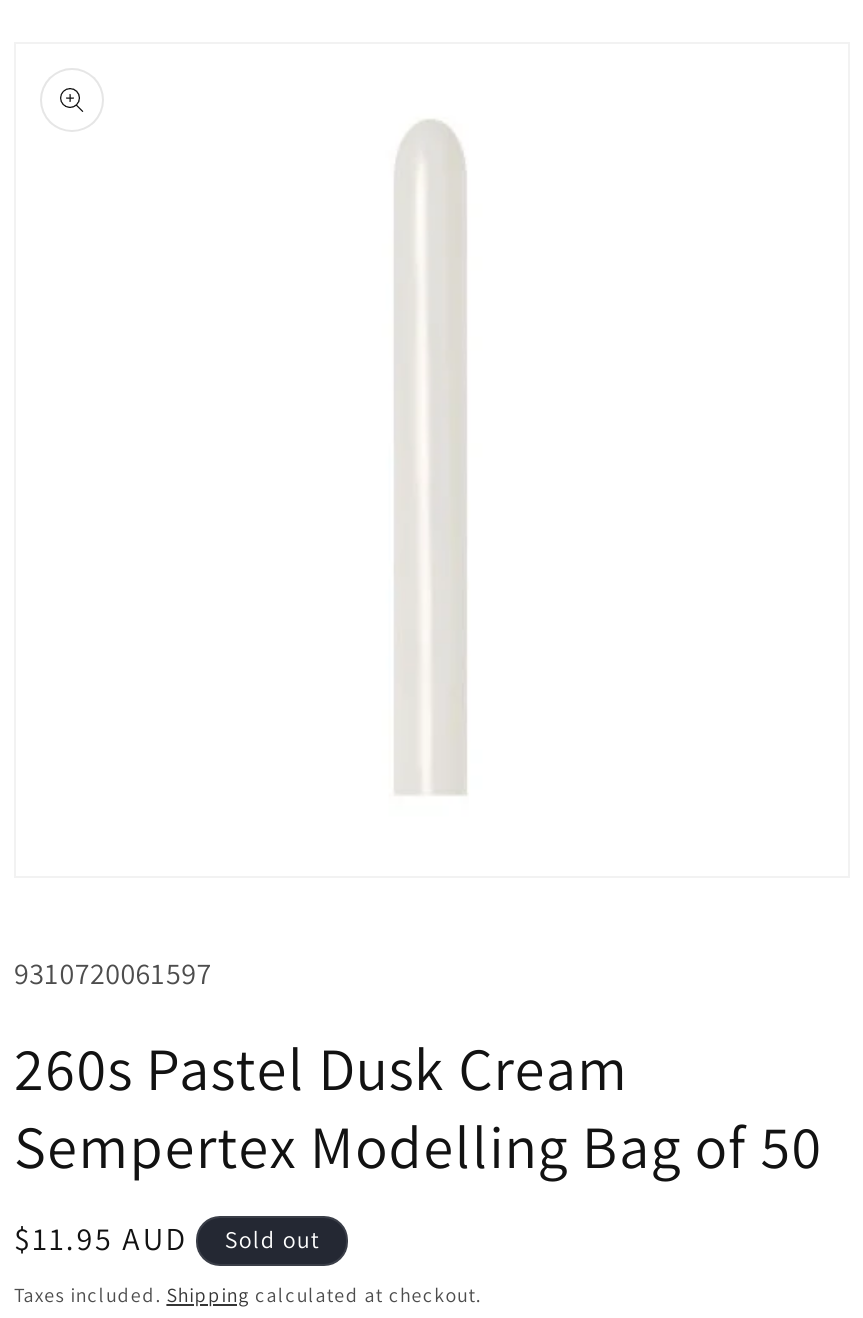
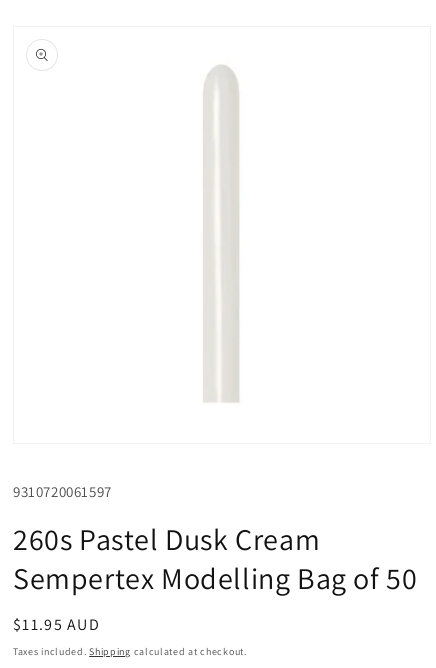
- Sold out
